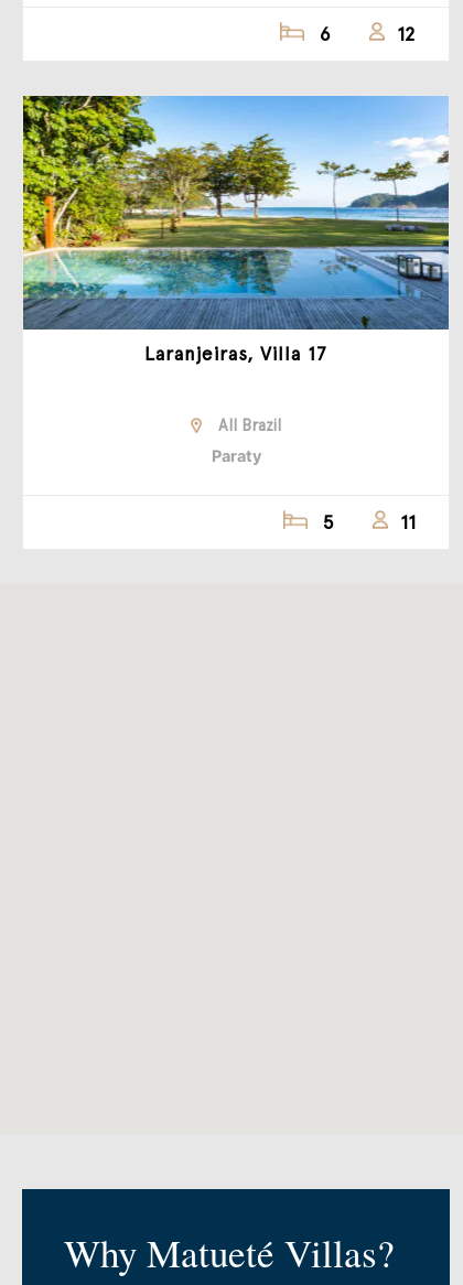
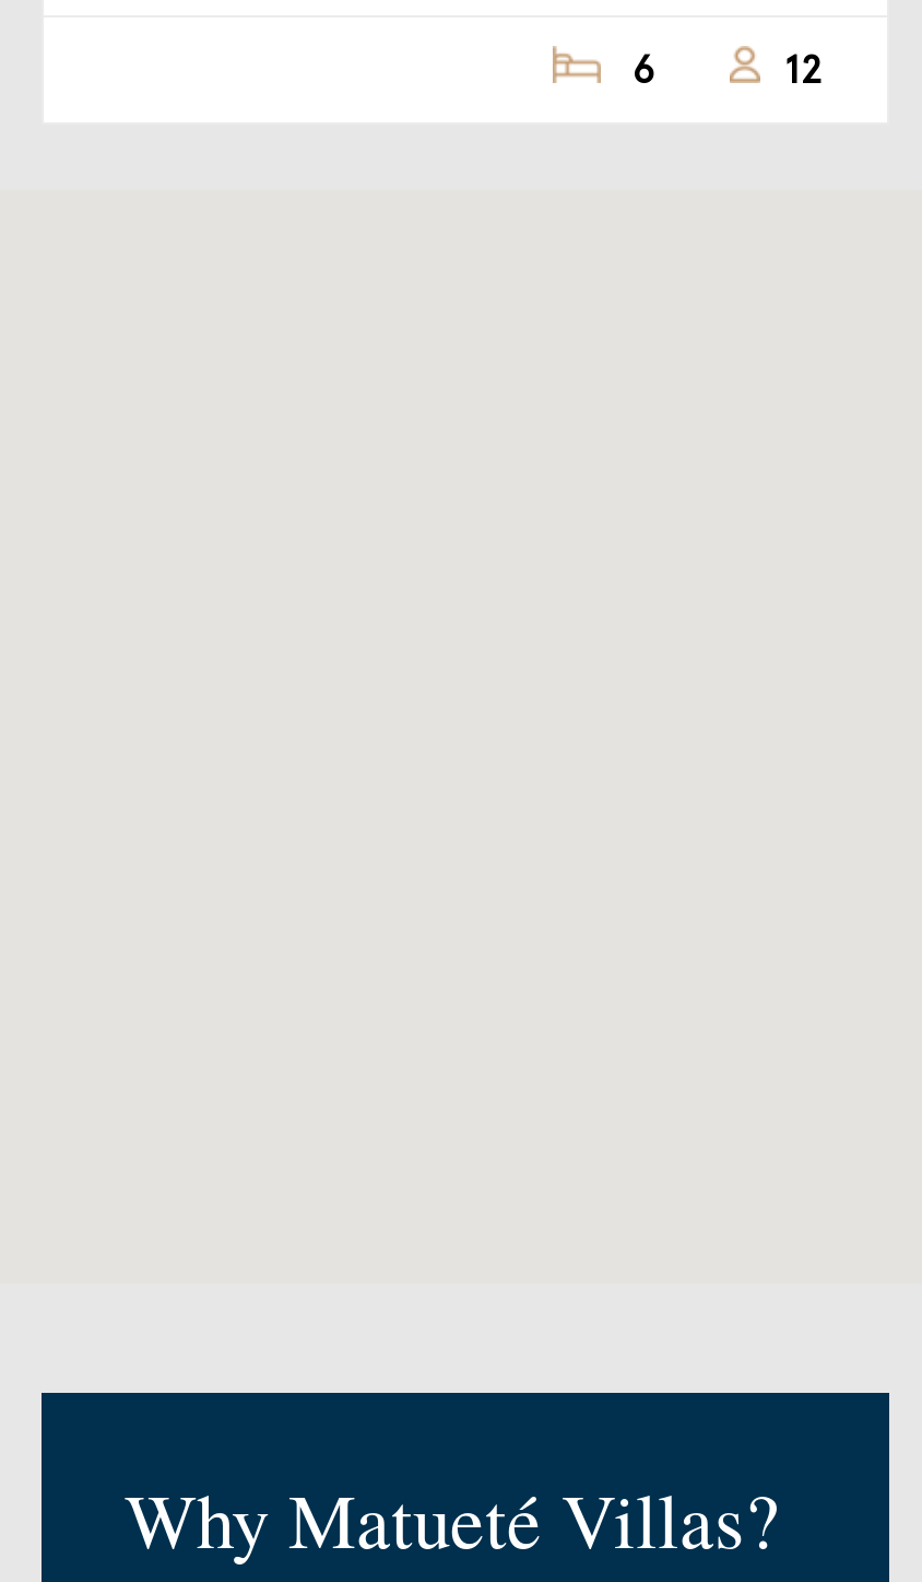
- [image]
- Laranjeiras, Villa 17
- All Brazil
- Paraty
- 5
- 11
